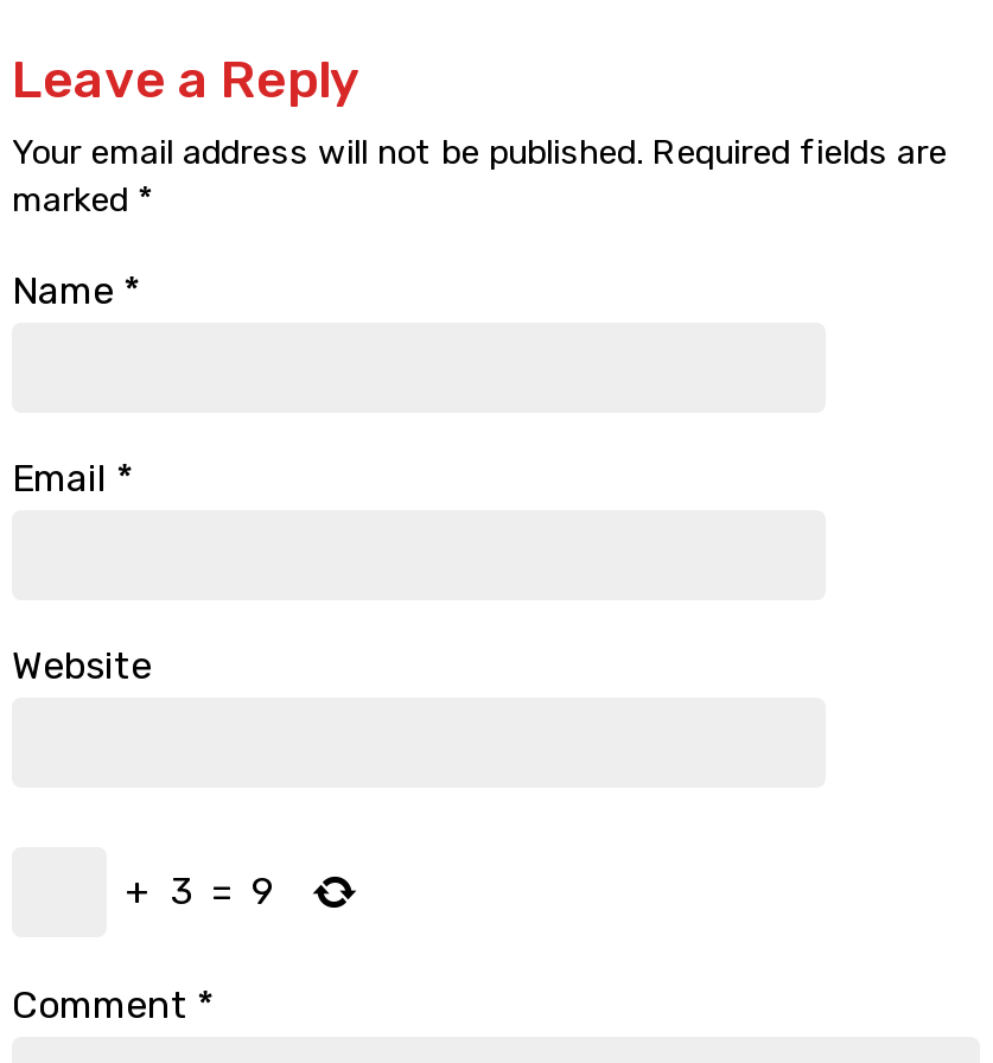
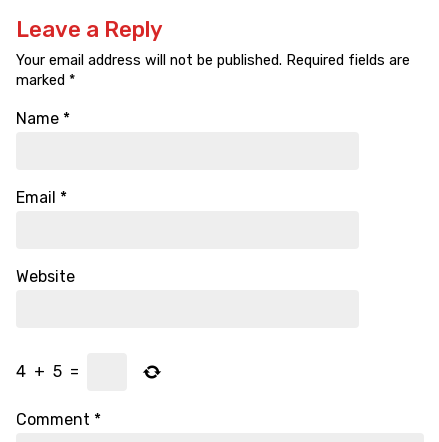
- + 3 = 9
+ 4 + 5 =
